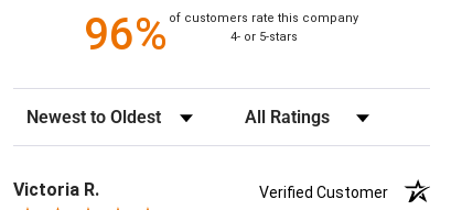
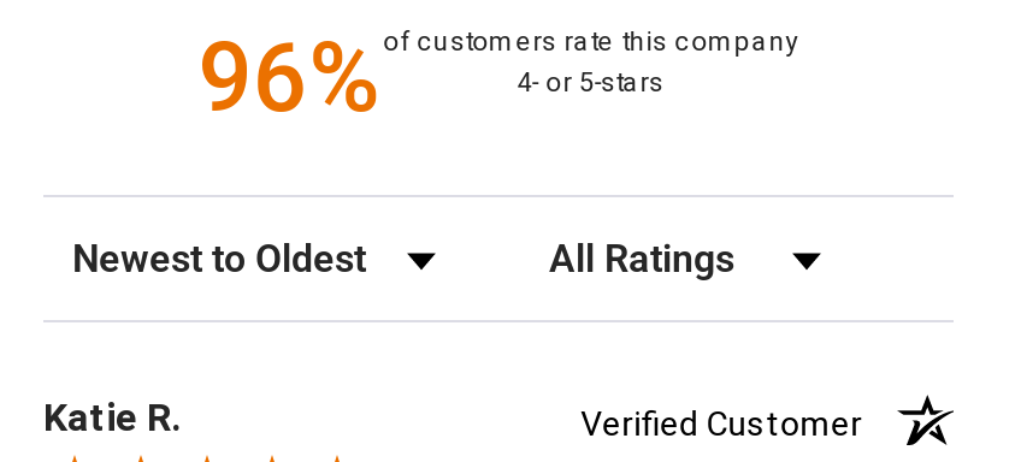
- Victoria R.
+ Katie R.
